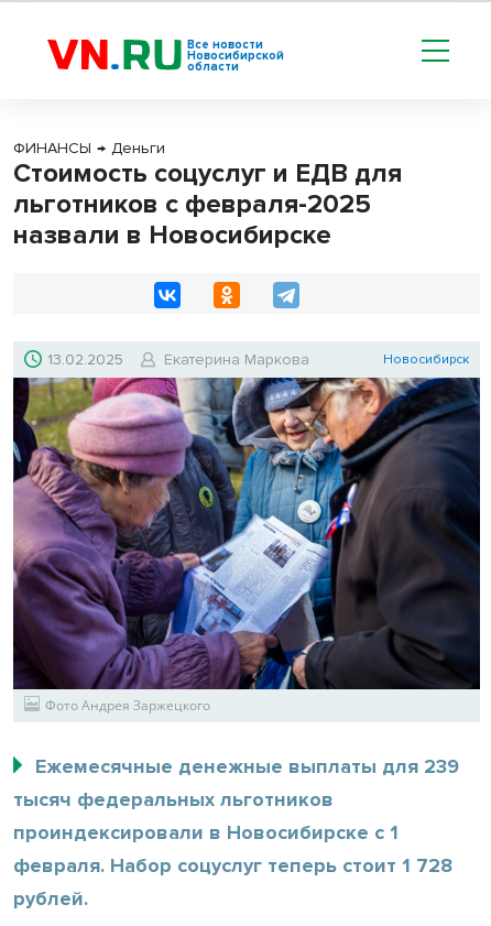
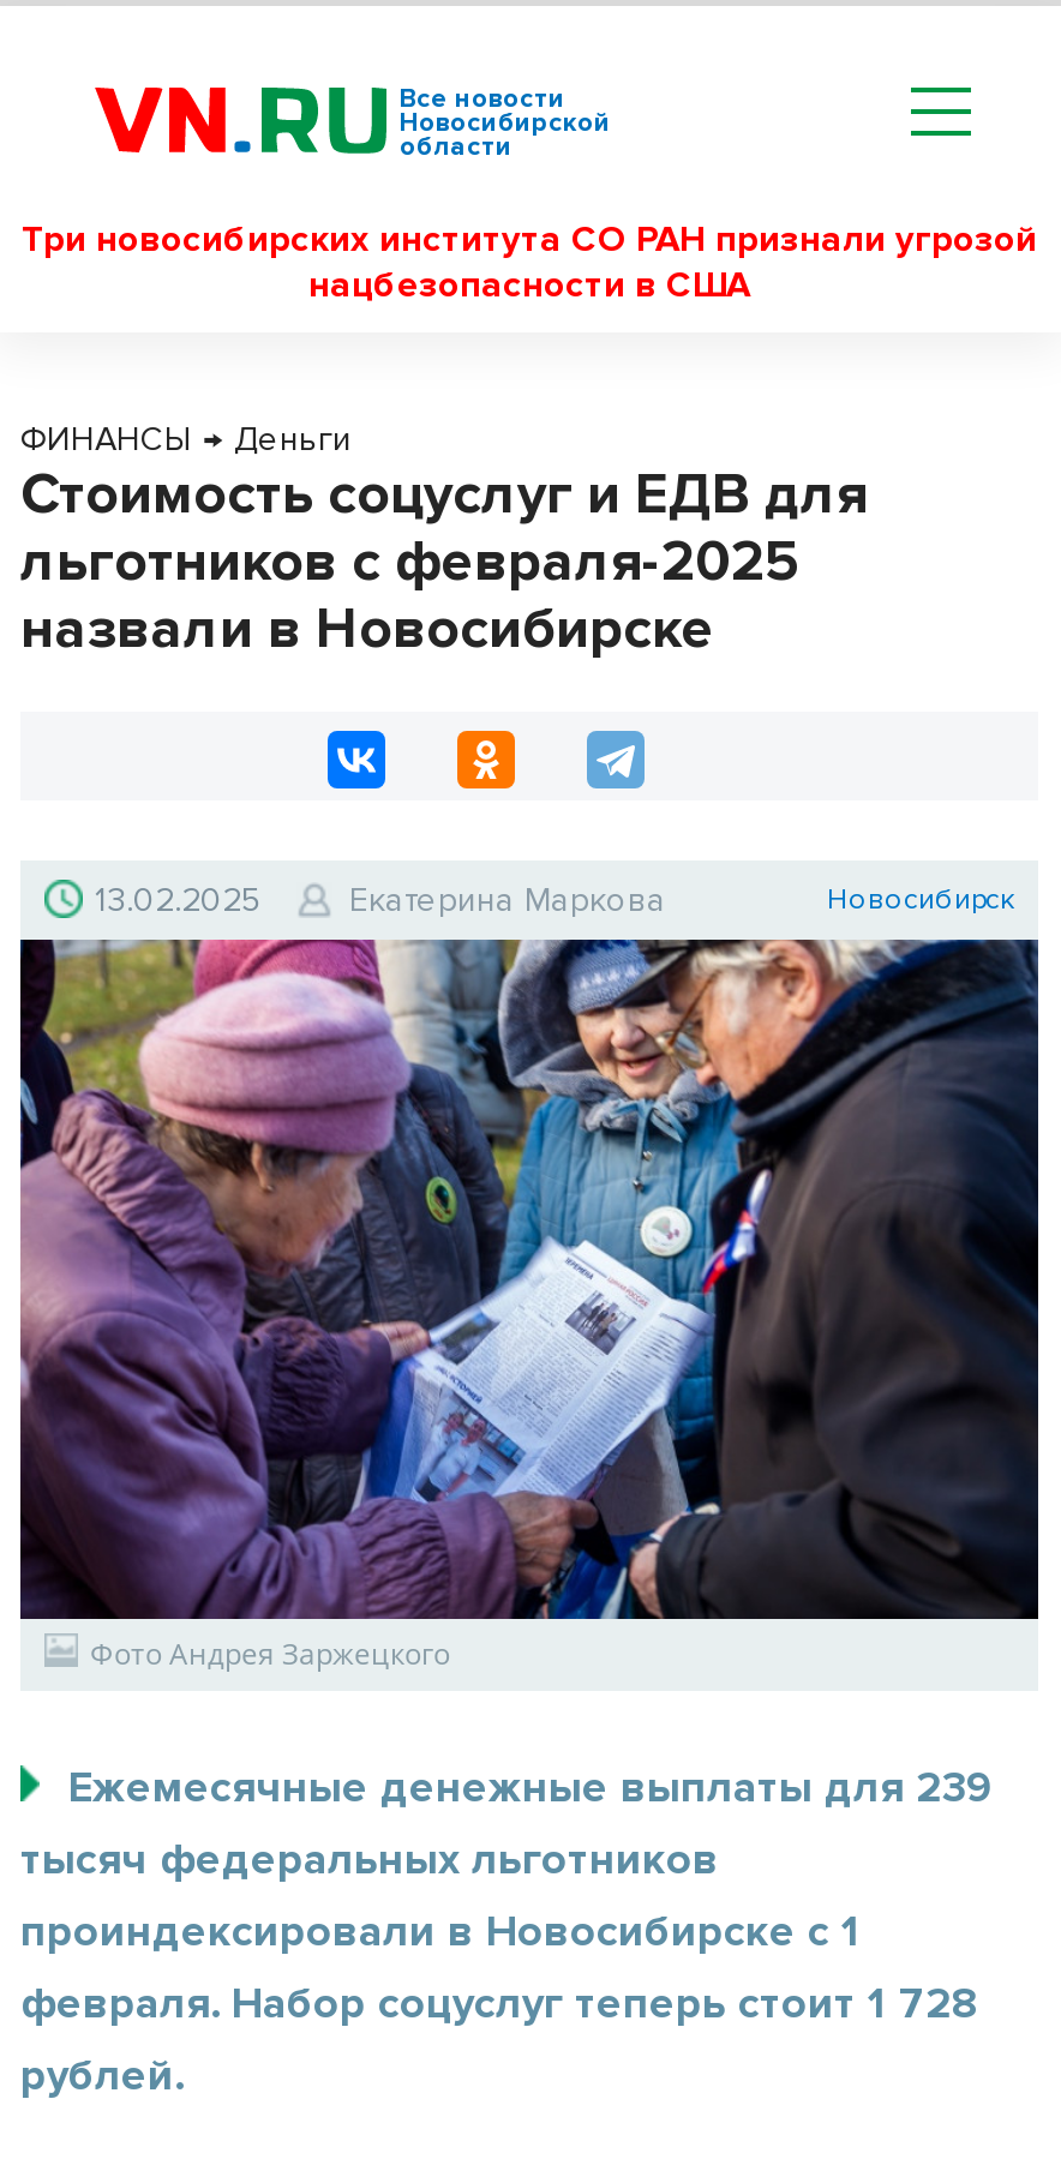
+ Три новосибирских института СО РАН признали угрозой
+ нацбезопасности в США
